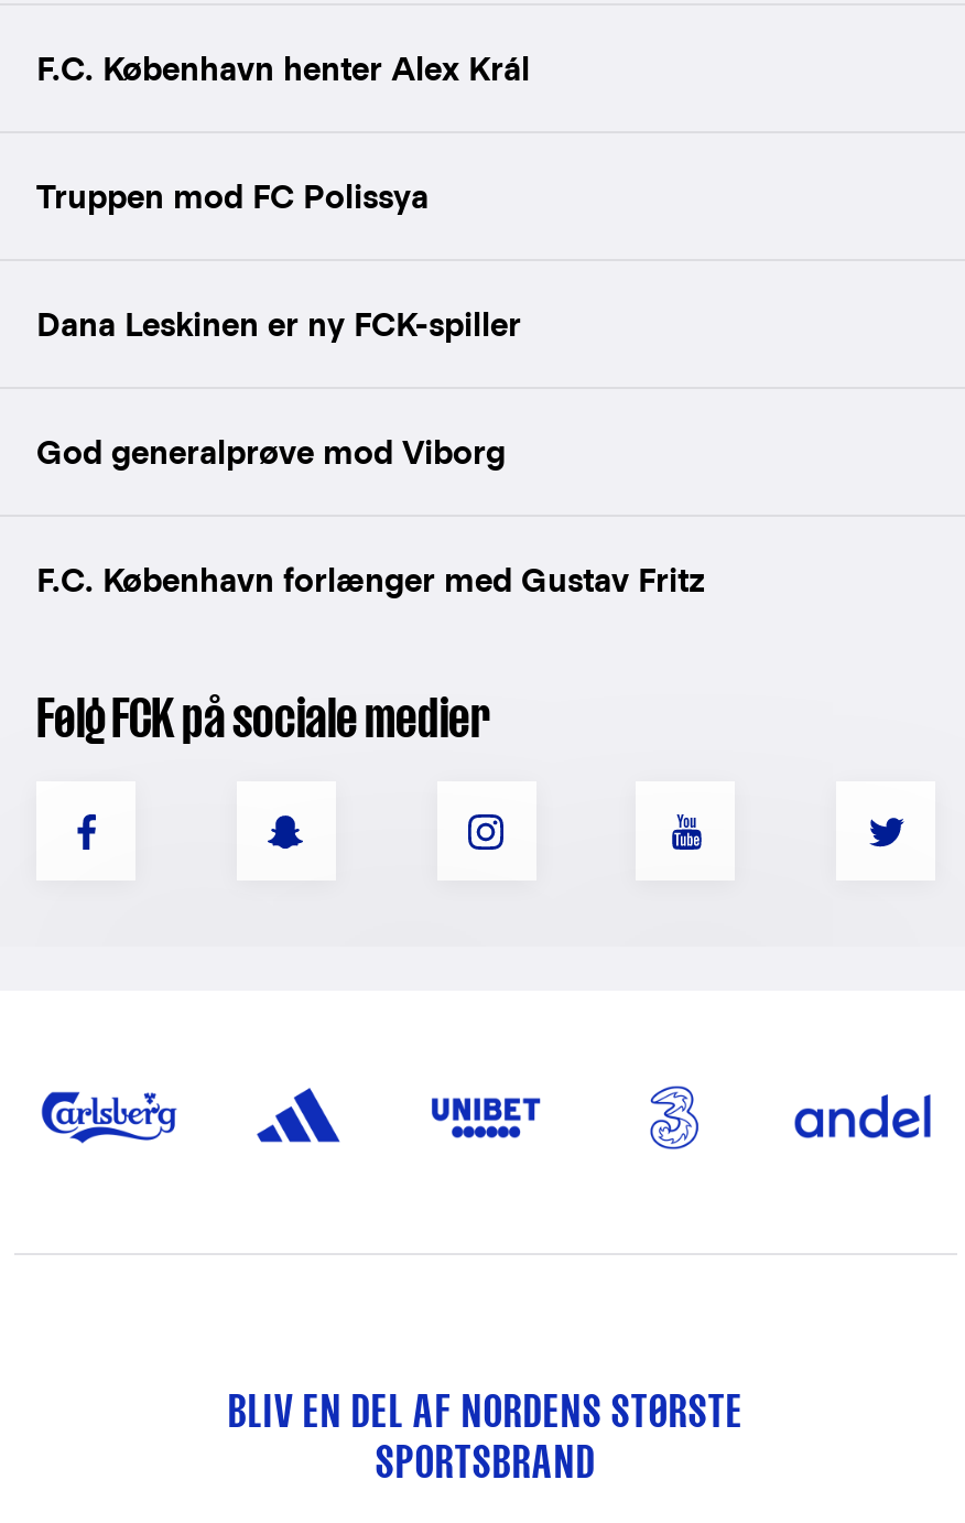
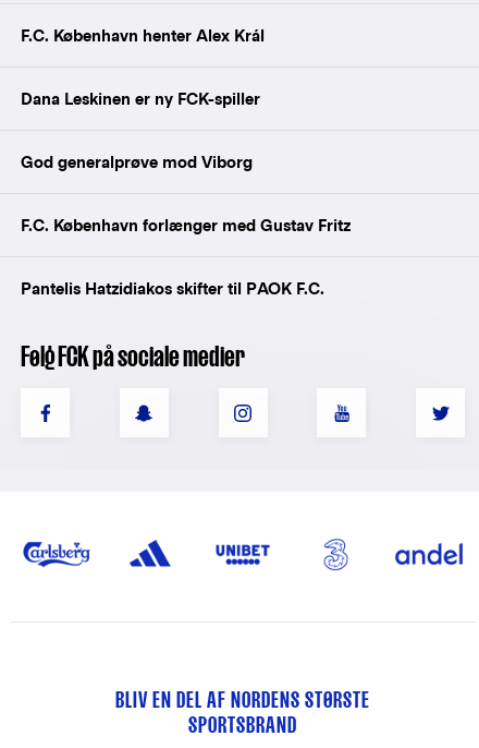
- Truppen mod FC Polissya

moved up: Dana Leskinen er ny FCK-spiller | God generalprøve mod Viborg | F.C. København forlænger med Gustav Fritz

+ Pantelis Hatzidiakos skifter til PAOK F.C.
